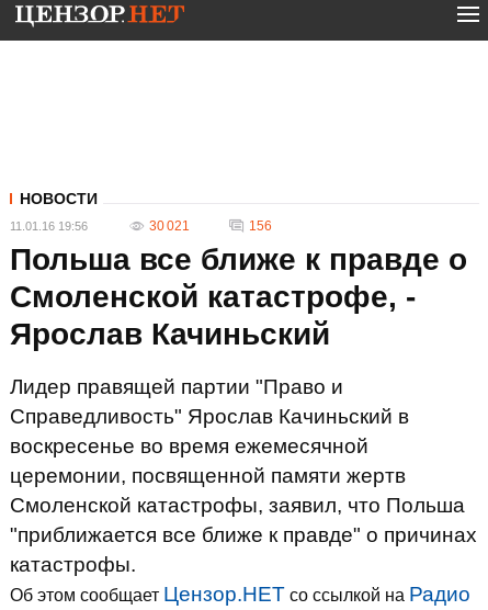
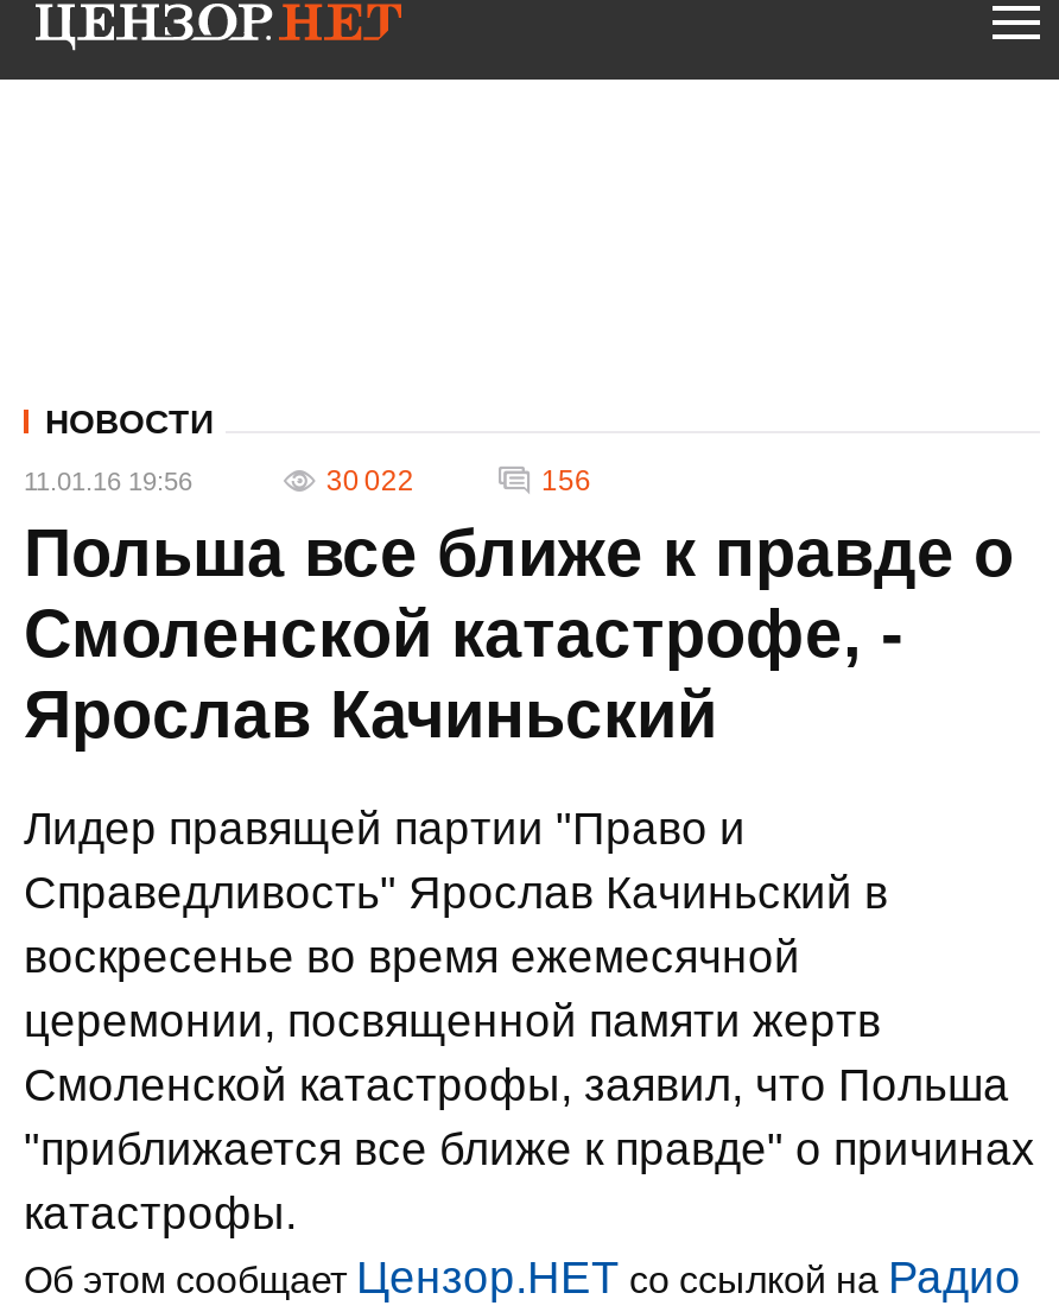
- 30 021
+ 30 022
